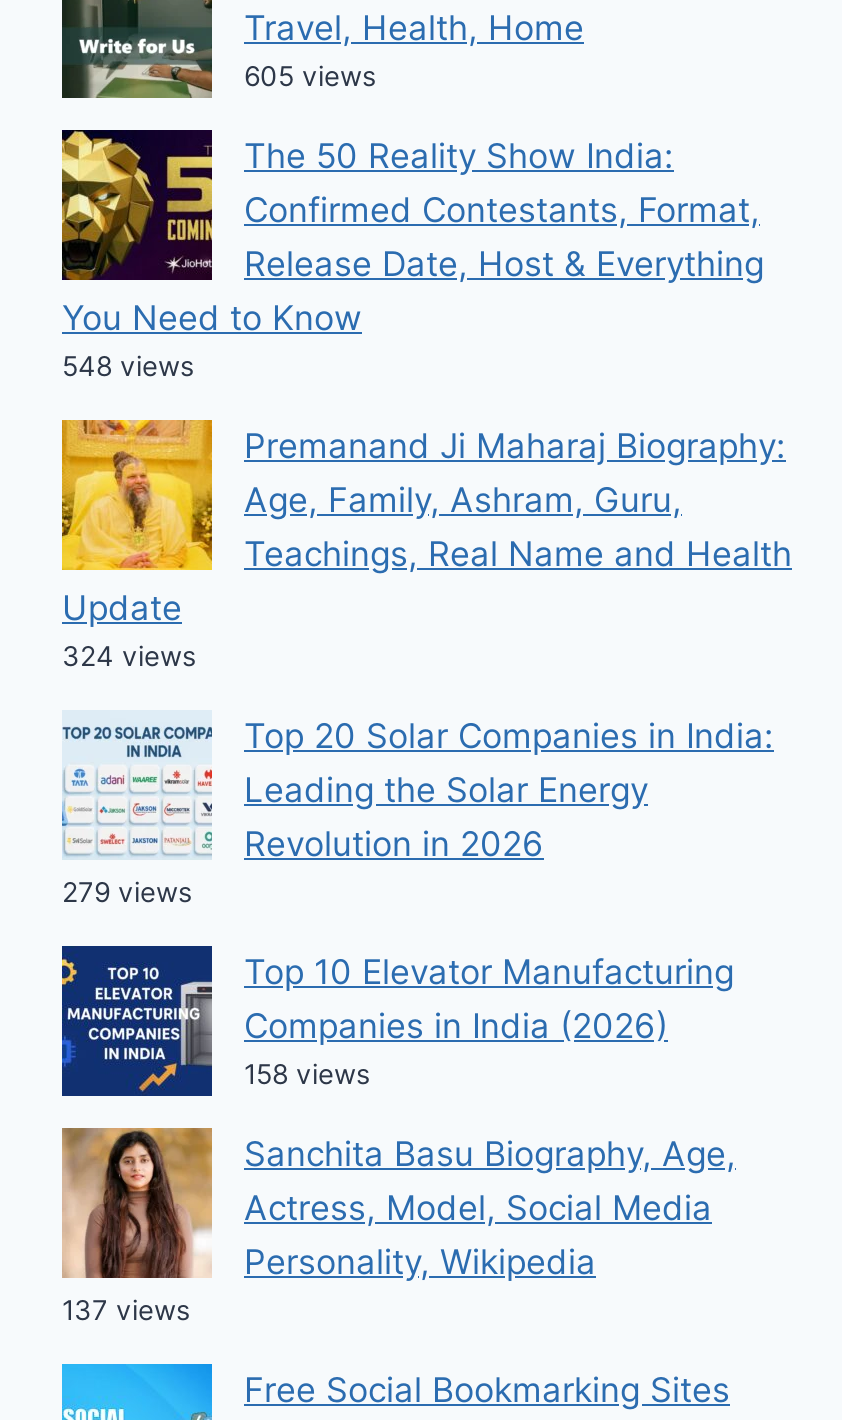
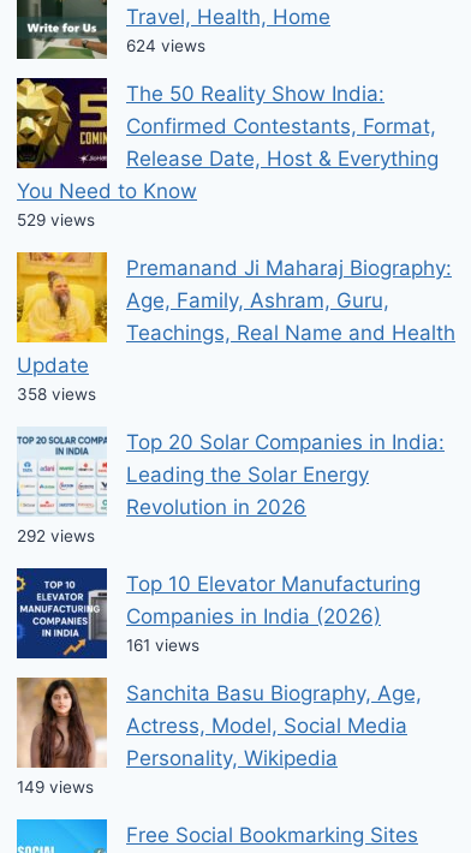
- 605 views
+ 624 views

- 548 views
+ 529 views

- 324 views
+ 358 views

- 279 views
+ 292 views

- 158 views
+ 161 views

- 137 views
+ 149 views
